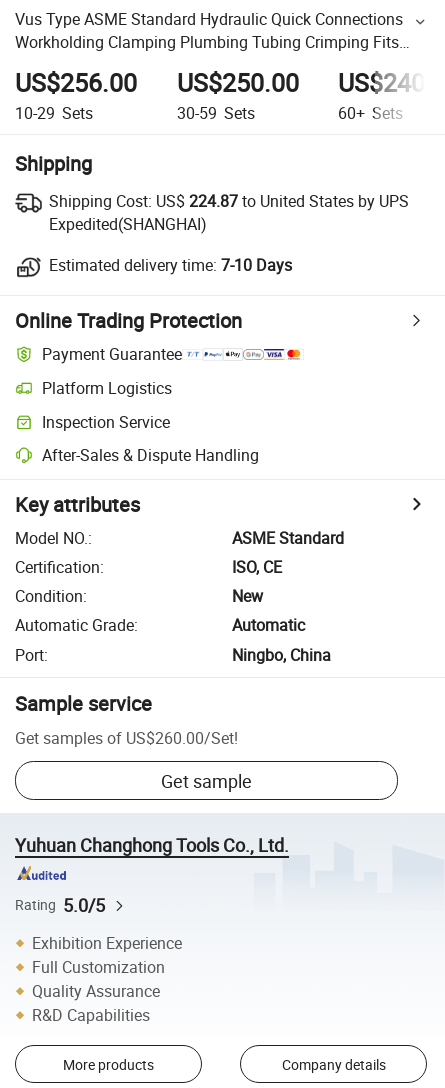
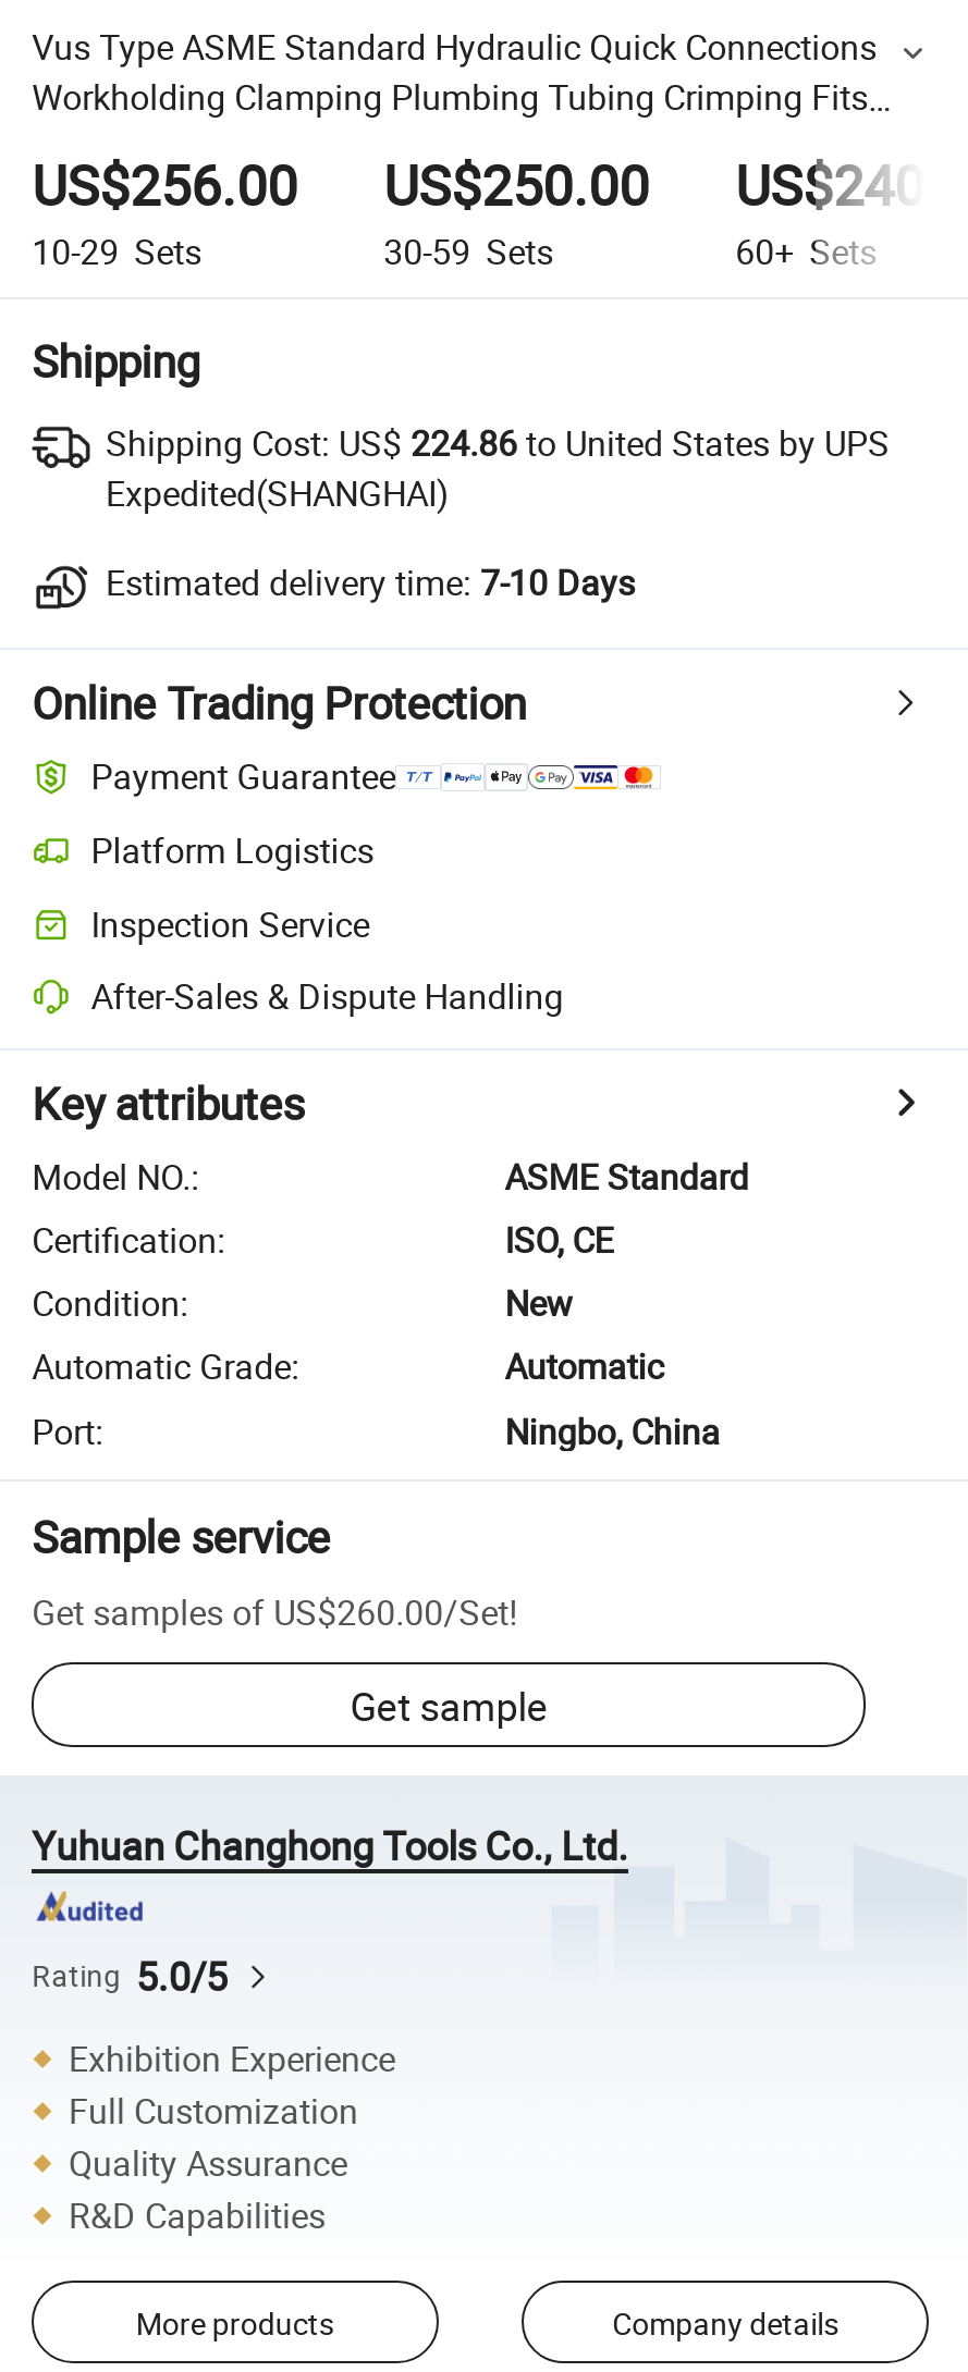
- Shipping Cost: US$224.87 to United States by UPS
+ Shipping Cost: US$224.86 to United States by UPS
